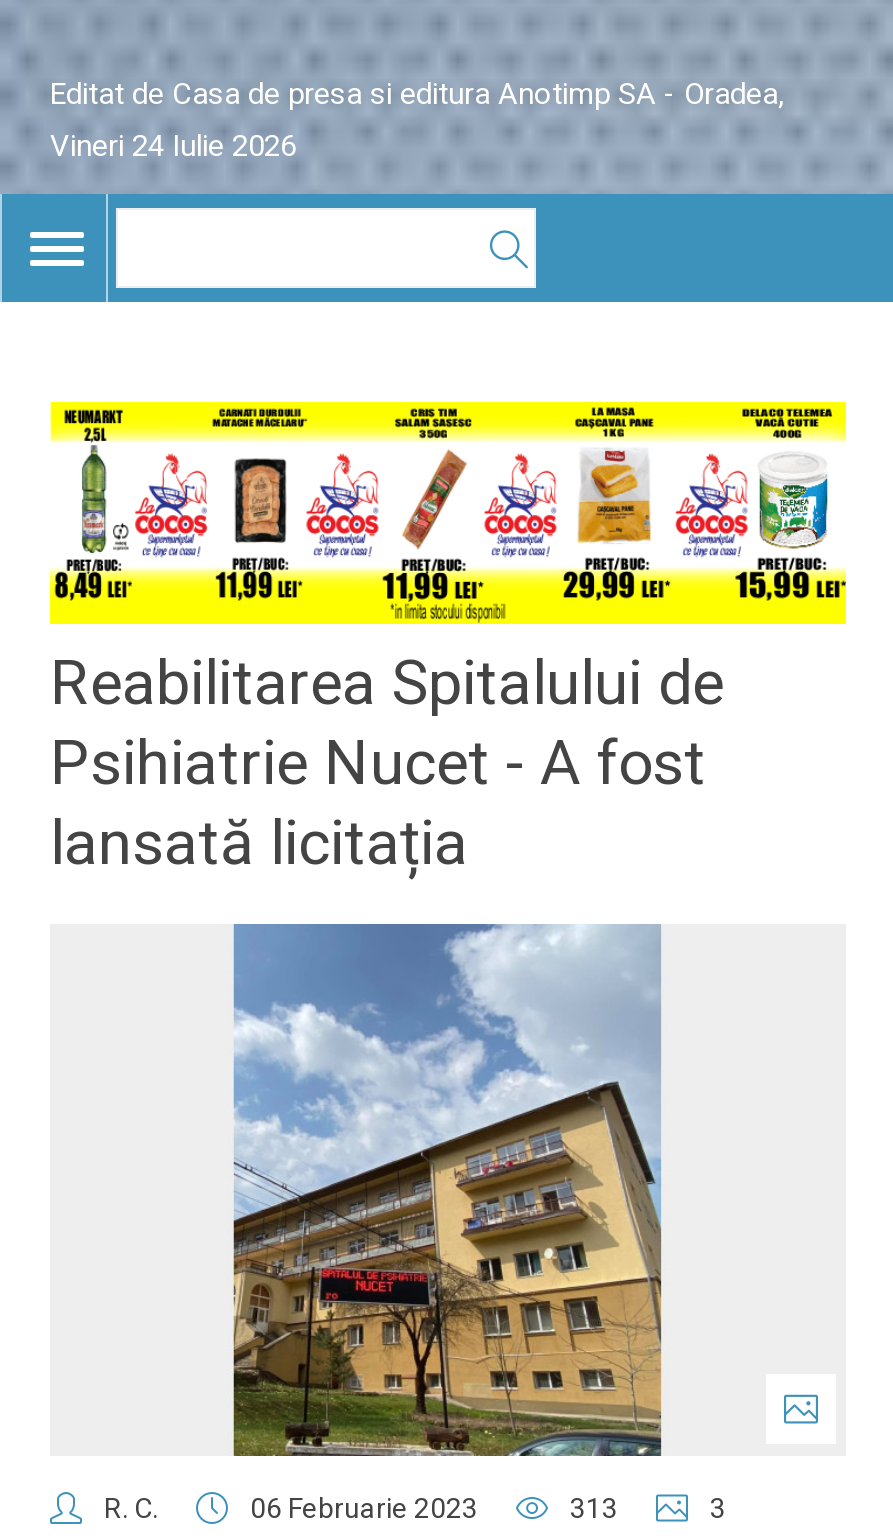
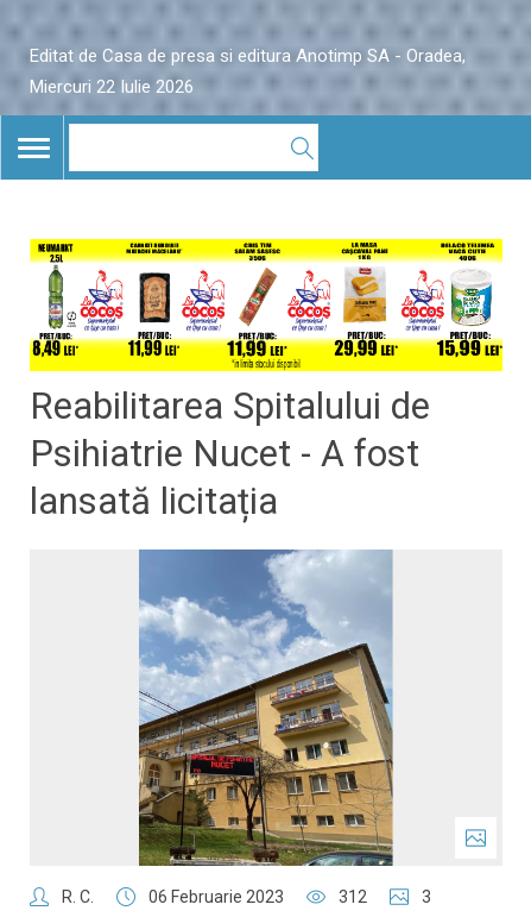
- Vineri 24 Iulie 2026
+ Miercuri 22 Iulie 2026

- 313
+ 312
